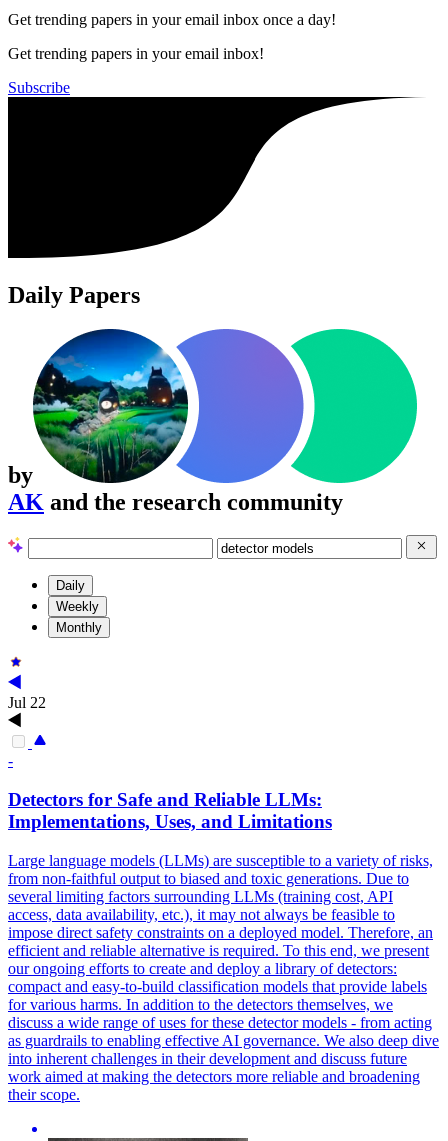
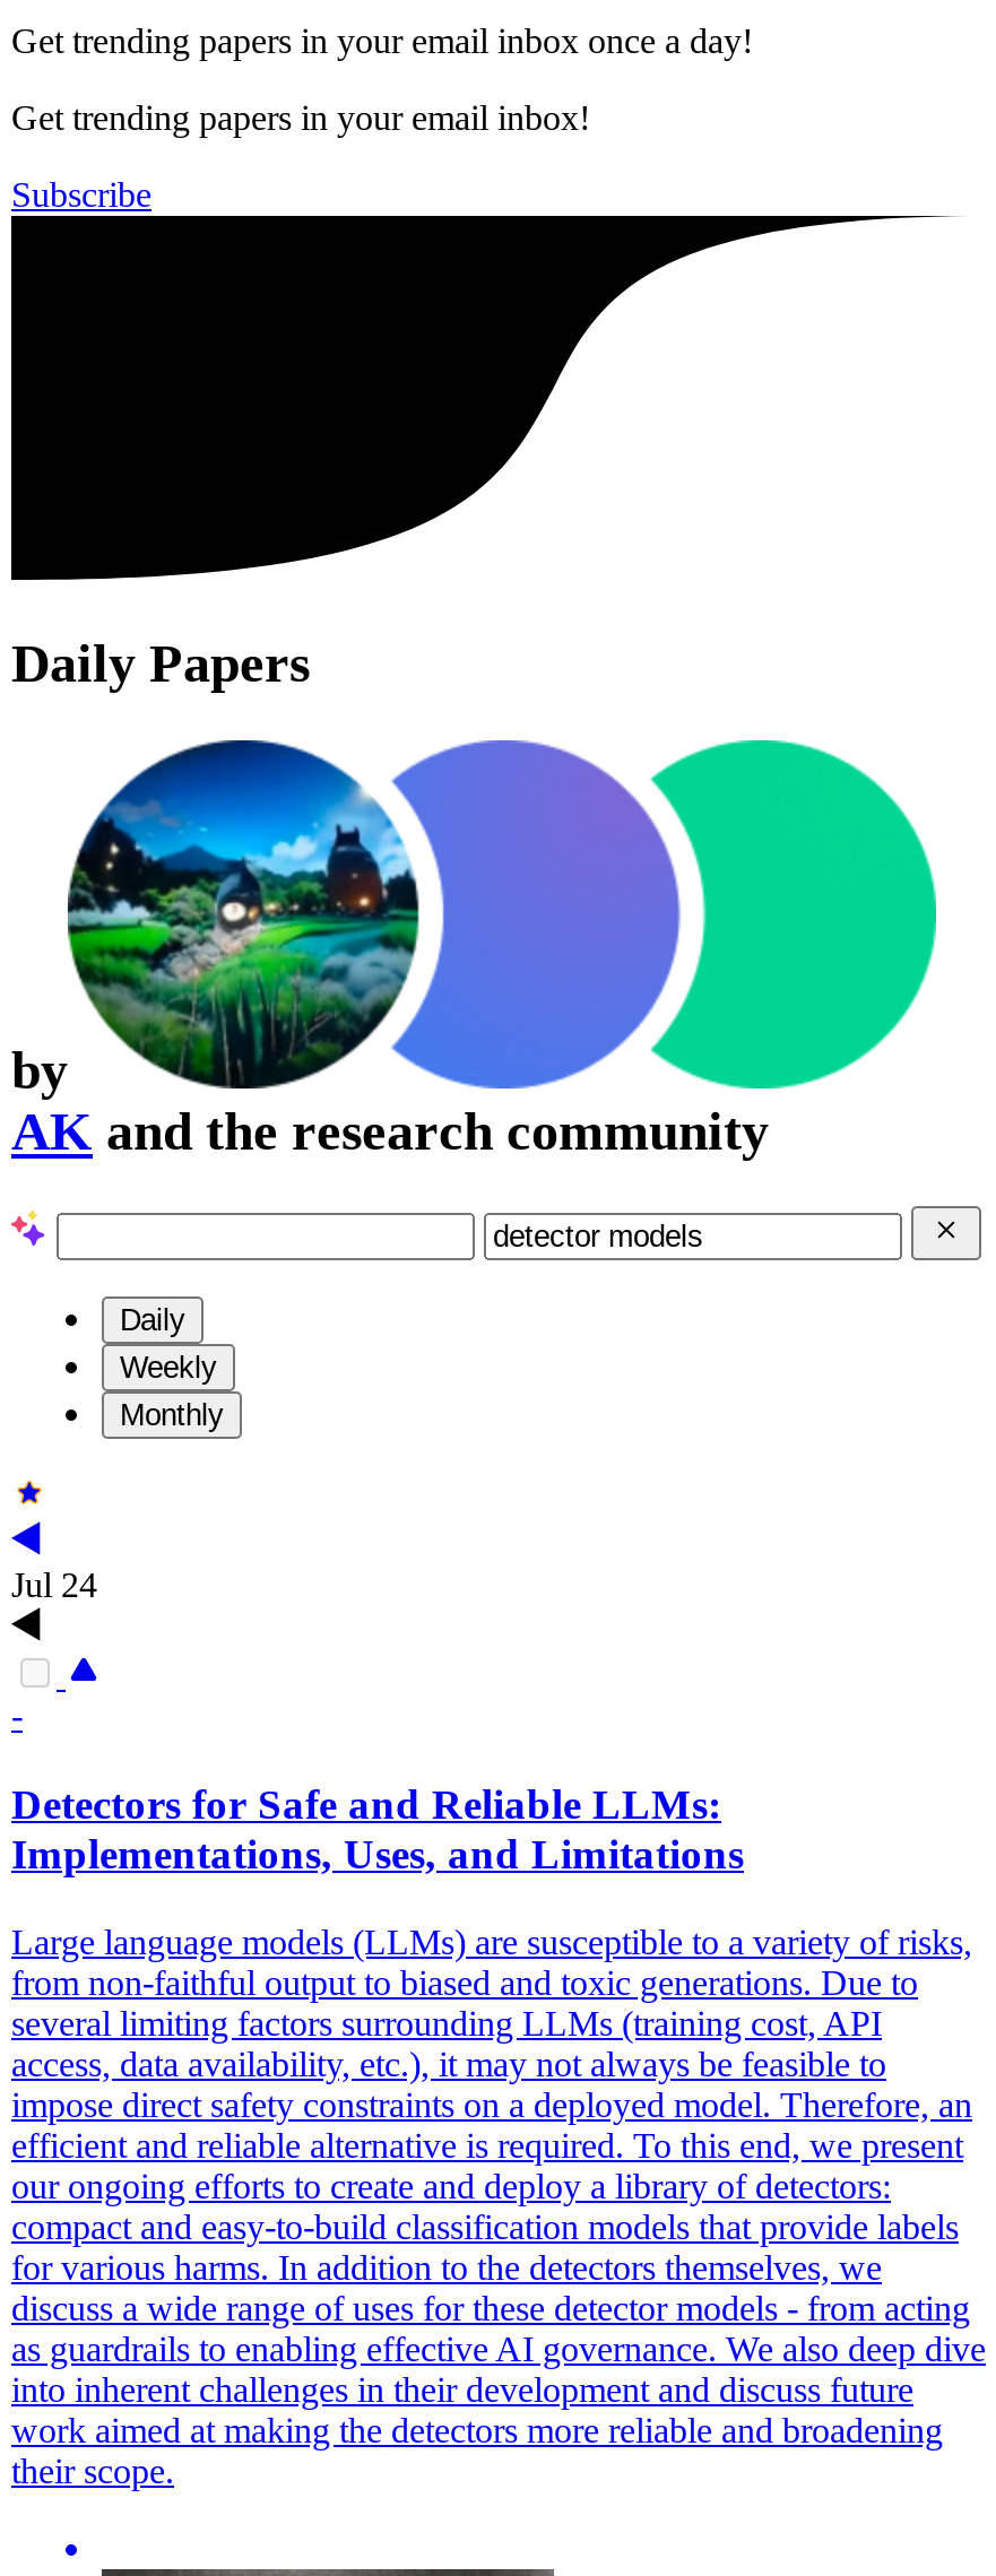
- Jul 22
+ Jul 24
